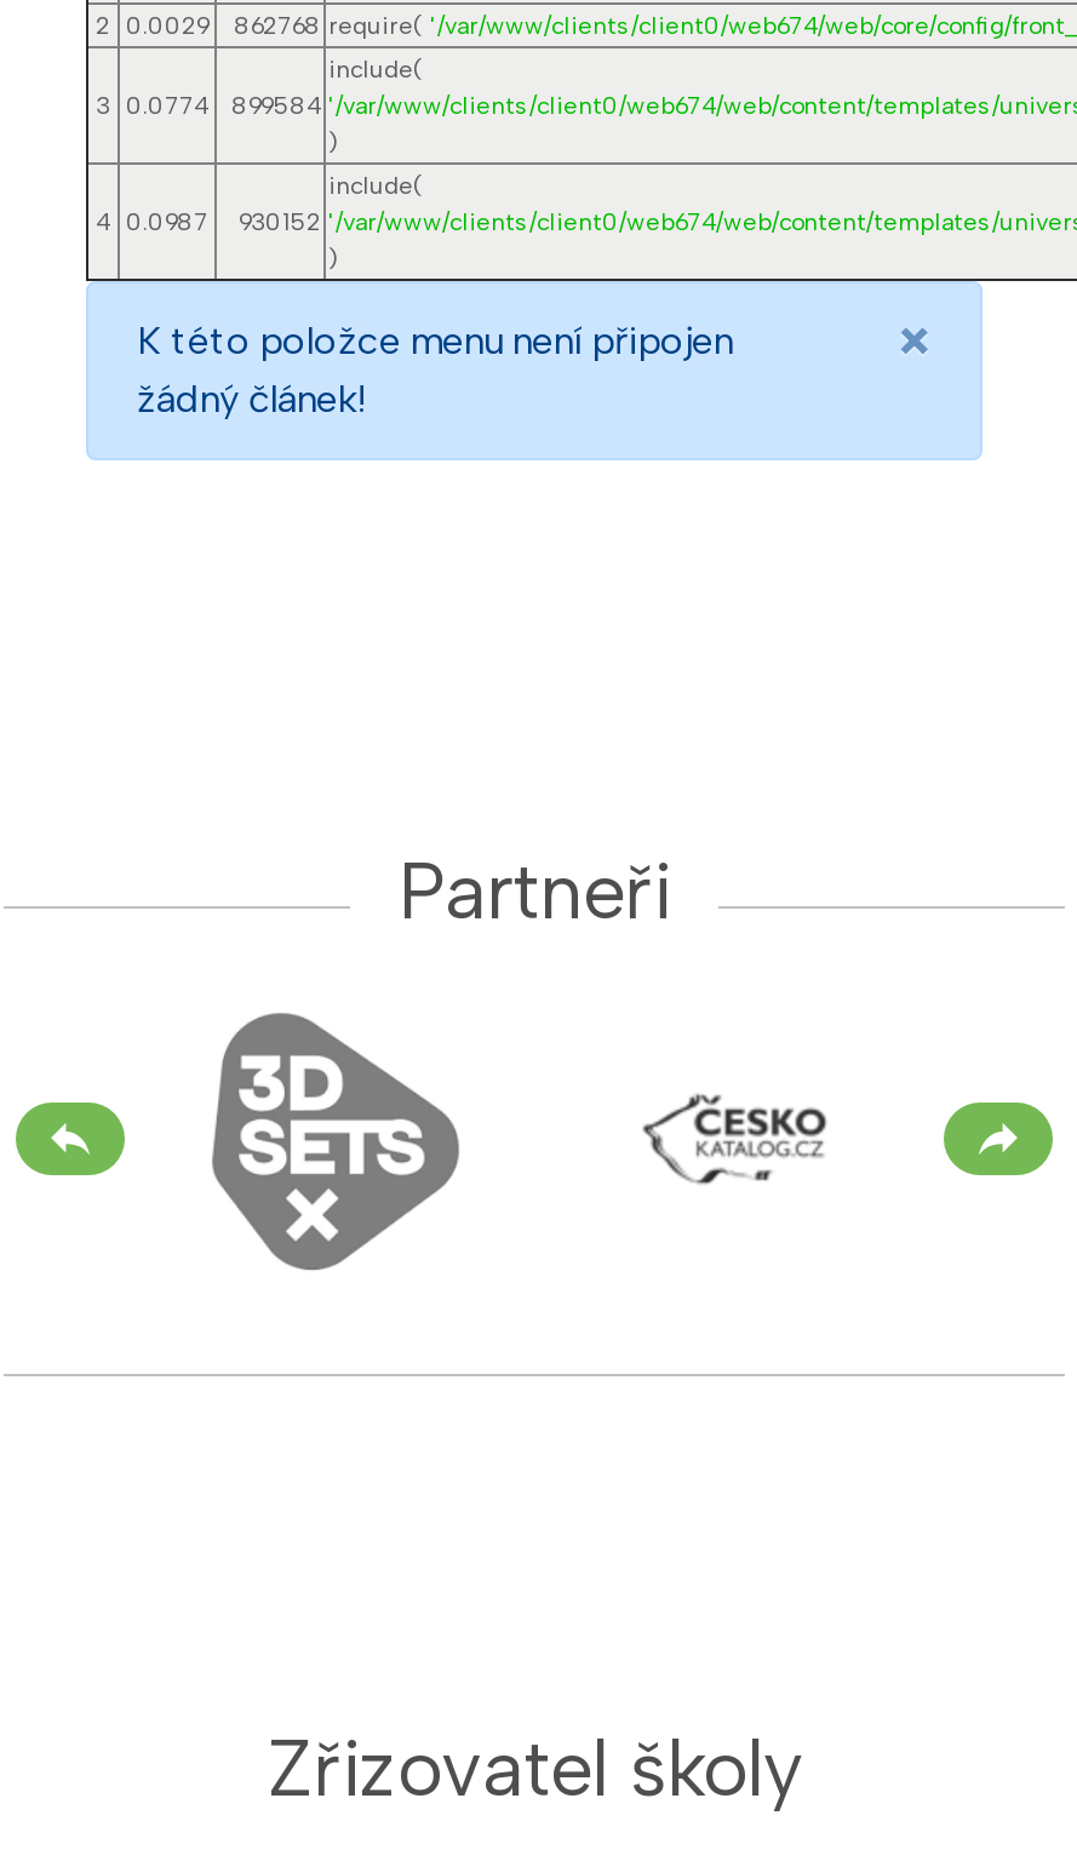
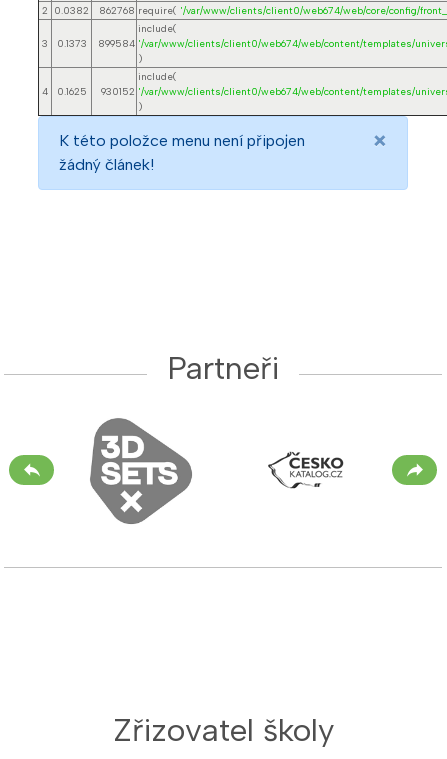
- 2 0.0029
+ 2 0.0382

- 3 0.0774
+ 3
+ 0.1373

- 4 0.0987
+ 4
+ 0.1625
